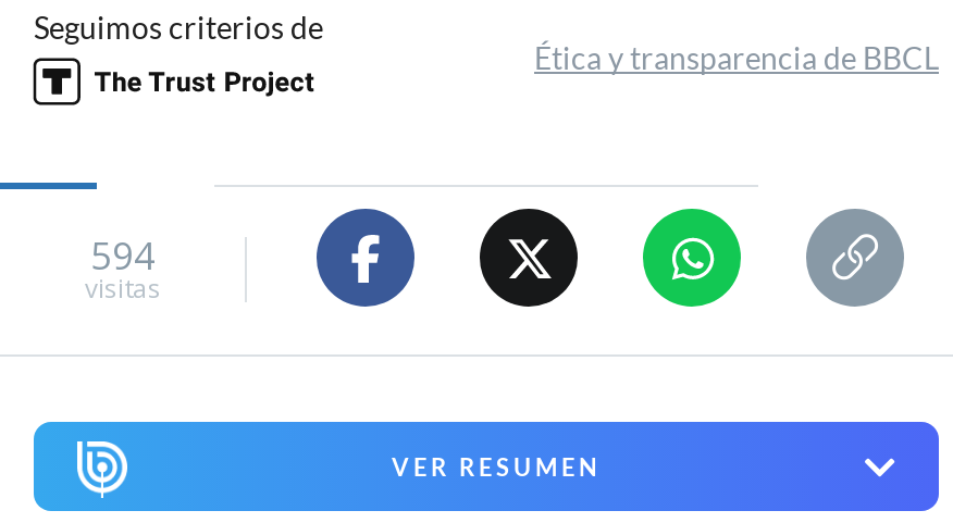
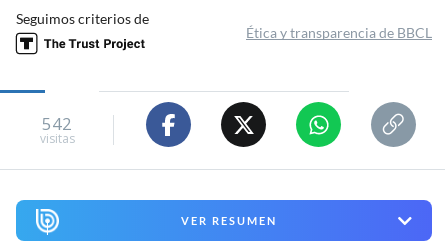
- 594
+ 542
